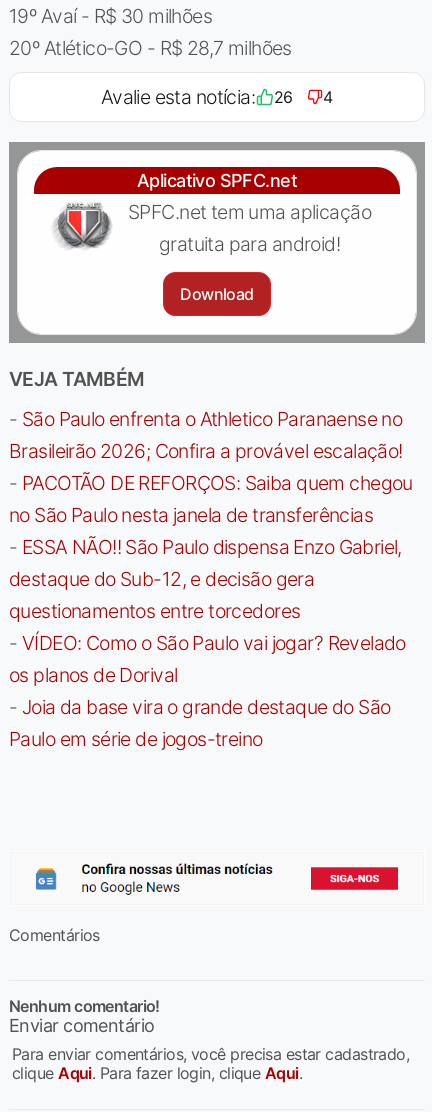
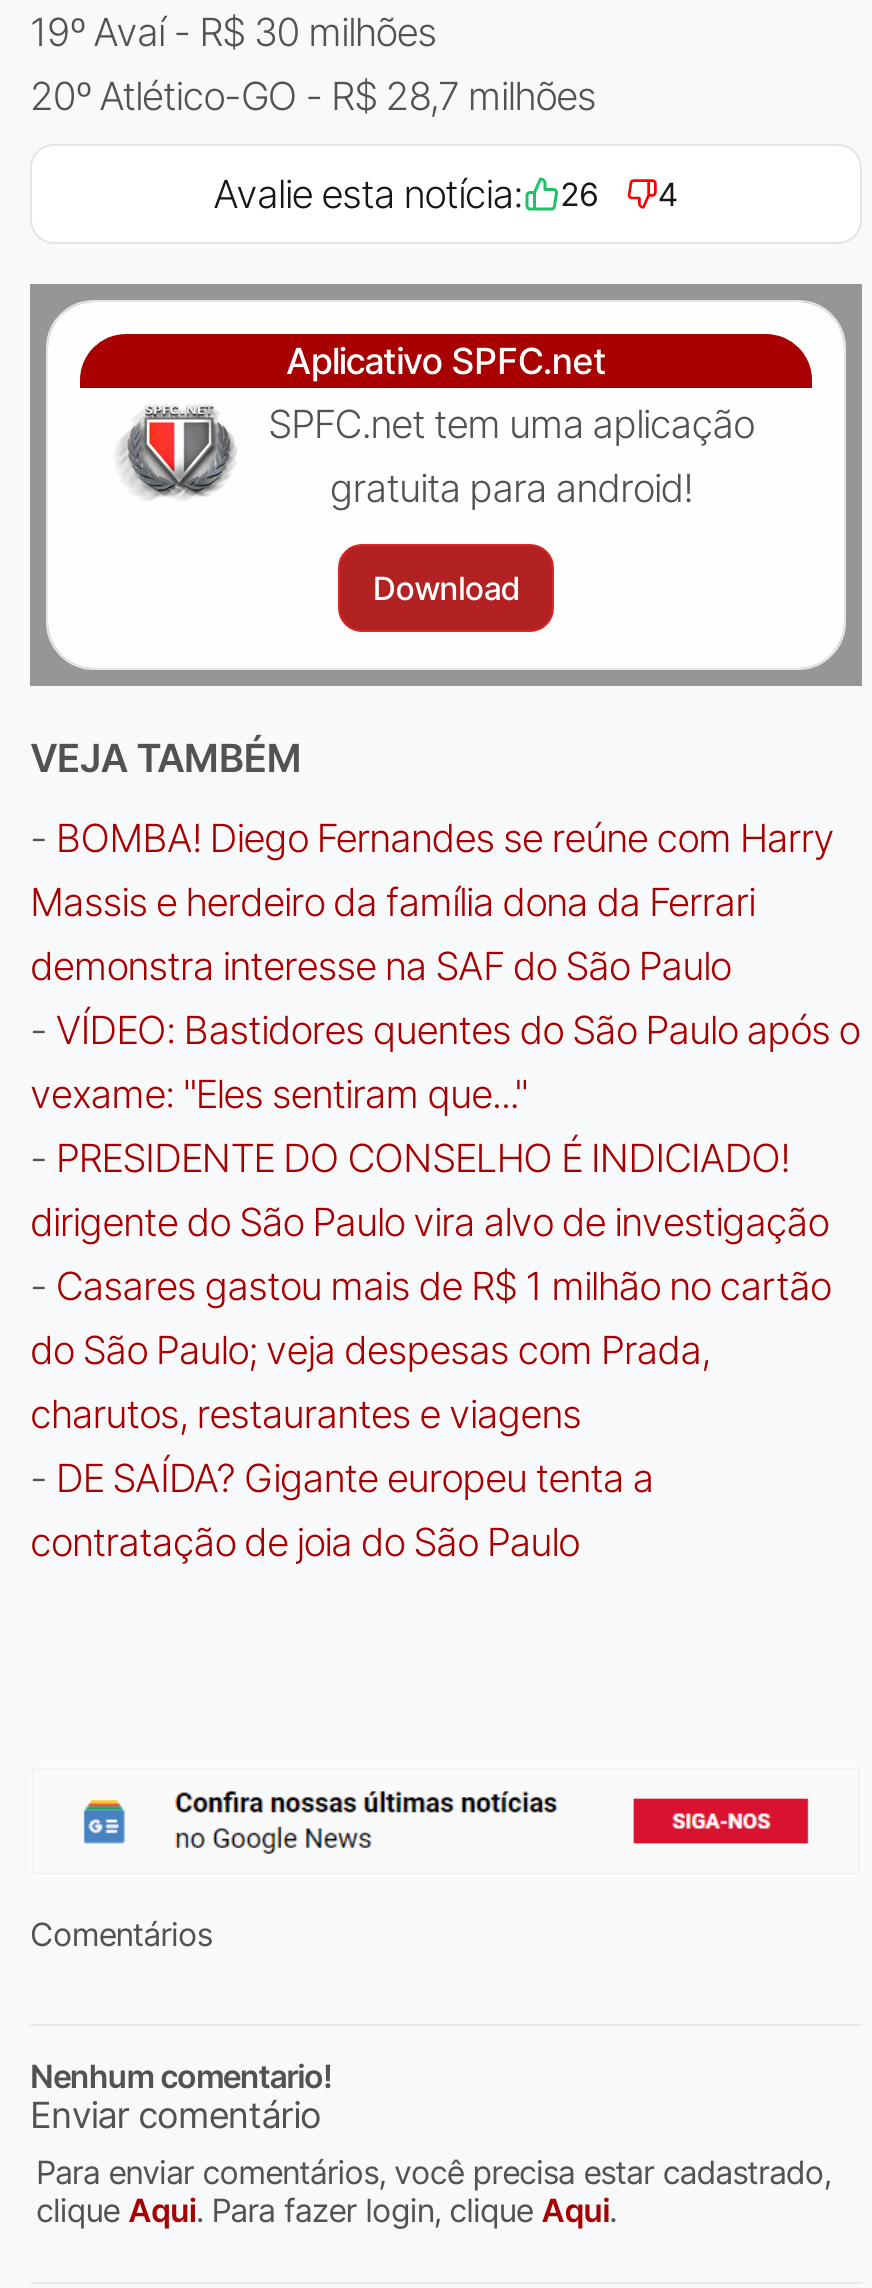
- - São Paulo enfrenta o Athletico Paranaense no
- Brasileirão 2026; Confira a provável escalação!
- - PACOTÃO DE REFORÇOS: Saiba quem chegou
- no São Paulo nesta janela de transferências
- - ESSA NÃO!! São Paulo dispensa Enzo Gabriel,
- destaque do Sub-12, e decisão gera
- questionamentos entre torcedores
- - VÍDEO: Como o São Paulo vai jogar? Revelado
- os planos de Dorival
- - Joia da base vira o grande destaque do São
- Paulo em série de jogos-treino
+ - BOMBA! Diego Fernandes se reúne com Harry
+ Massis e herdeiro da família dona da Ferrari
+ demonstra interesse na SAF do São Paulo
+ - VÍDEO: Bastidores quentes do São Paulo após o
+ vexame: "Eles sentiram que..."
+ - PRESIDENTE DO CONSELHO É INDICIADO!
+ dirigente do São Paulo vira alvo de investigação
+ - Casares gastou mais de R$ 1 milhão no cartão
+ do São Paulo; veja despesas com Prada,
+ charutos, restaurantes e viagens
+ - DE SAÍDA? Gigante europeu tenta a
+ contratação de joia do São Paulo
